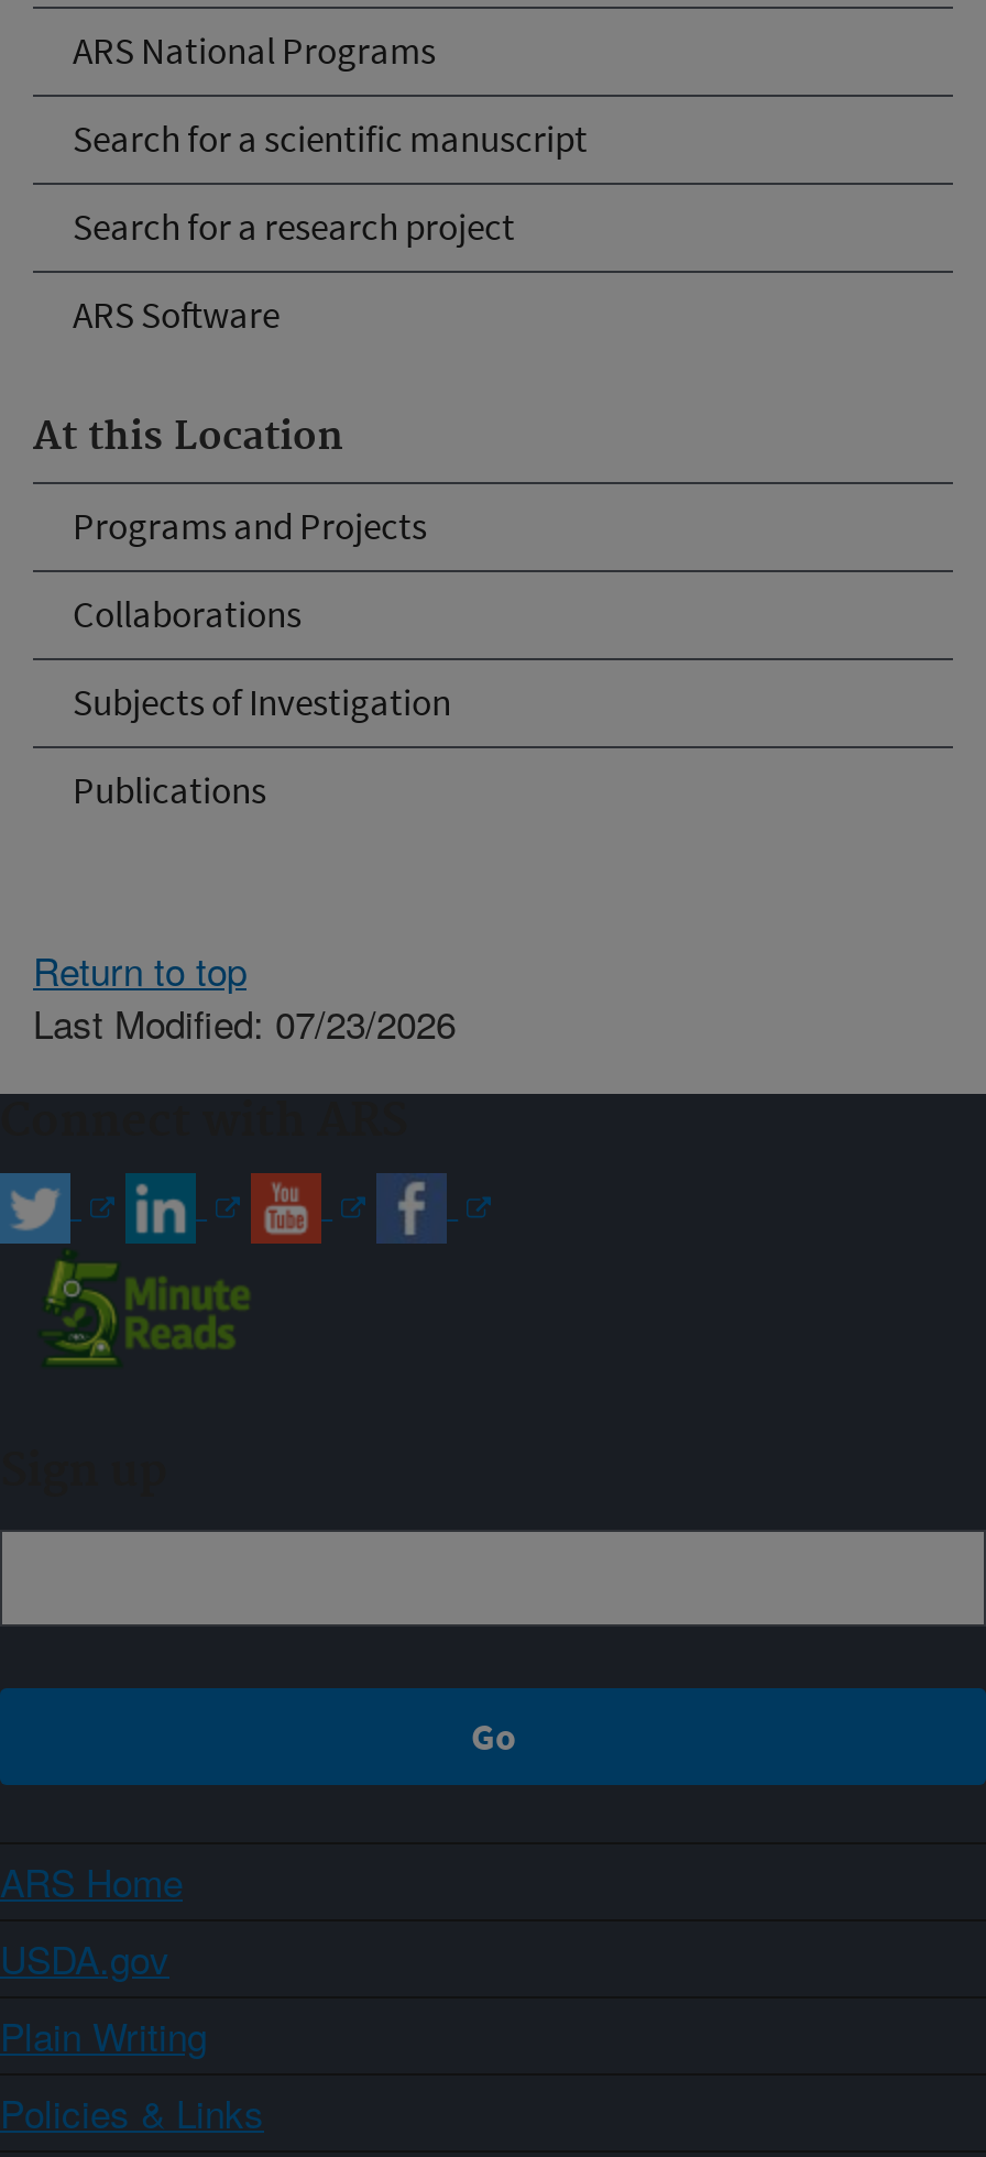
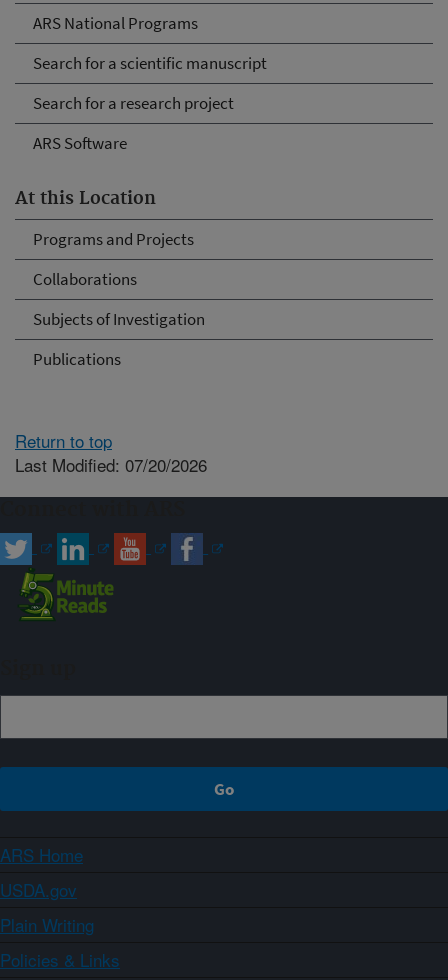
- Last Modified: 07/23/2026
+ Last Modified: 07/20/2026
